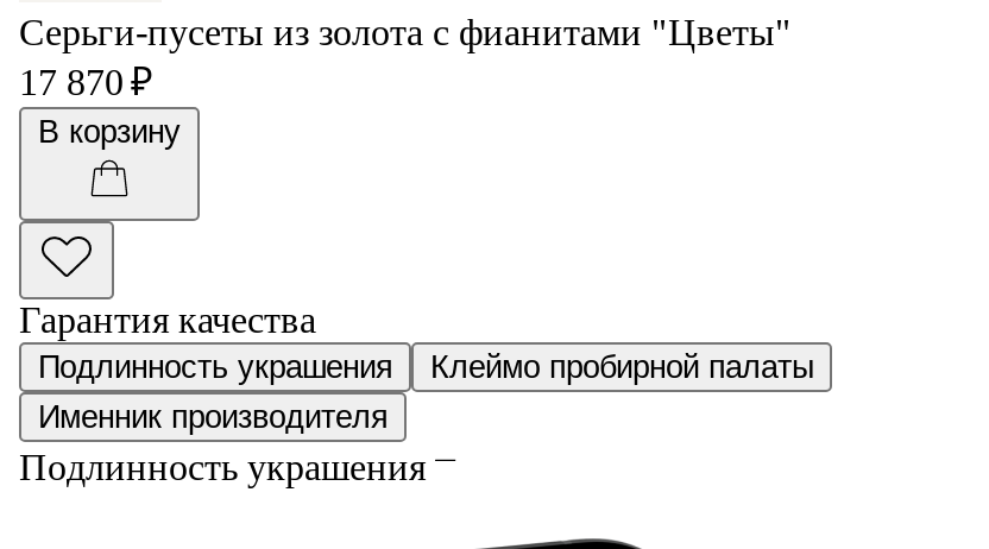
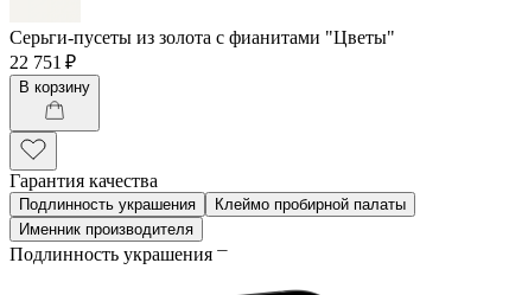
- 17 870 ₽
+ 22 751 ₽
